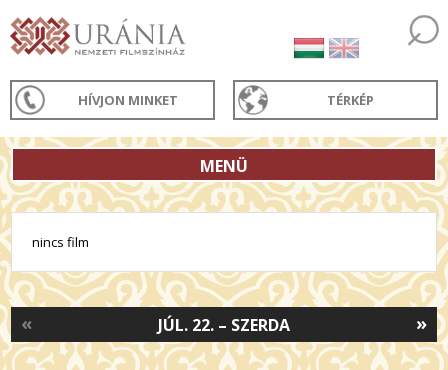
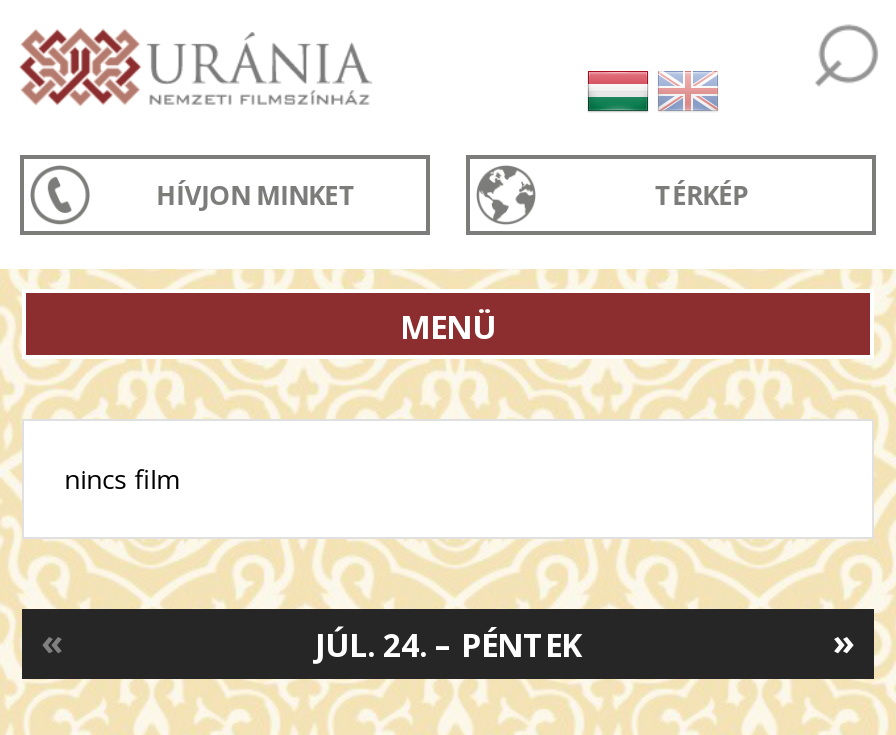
- JÚL. 22. – SZERDA
+ JÚL. 24. – PÉNTEK
